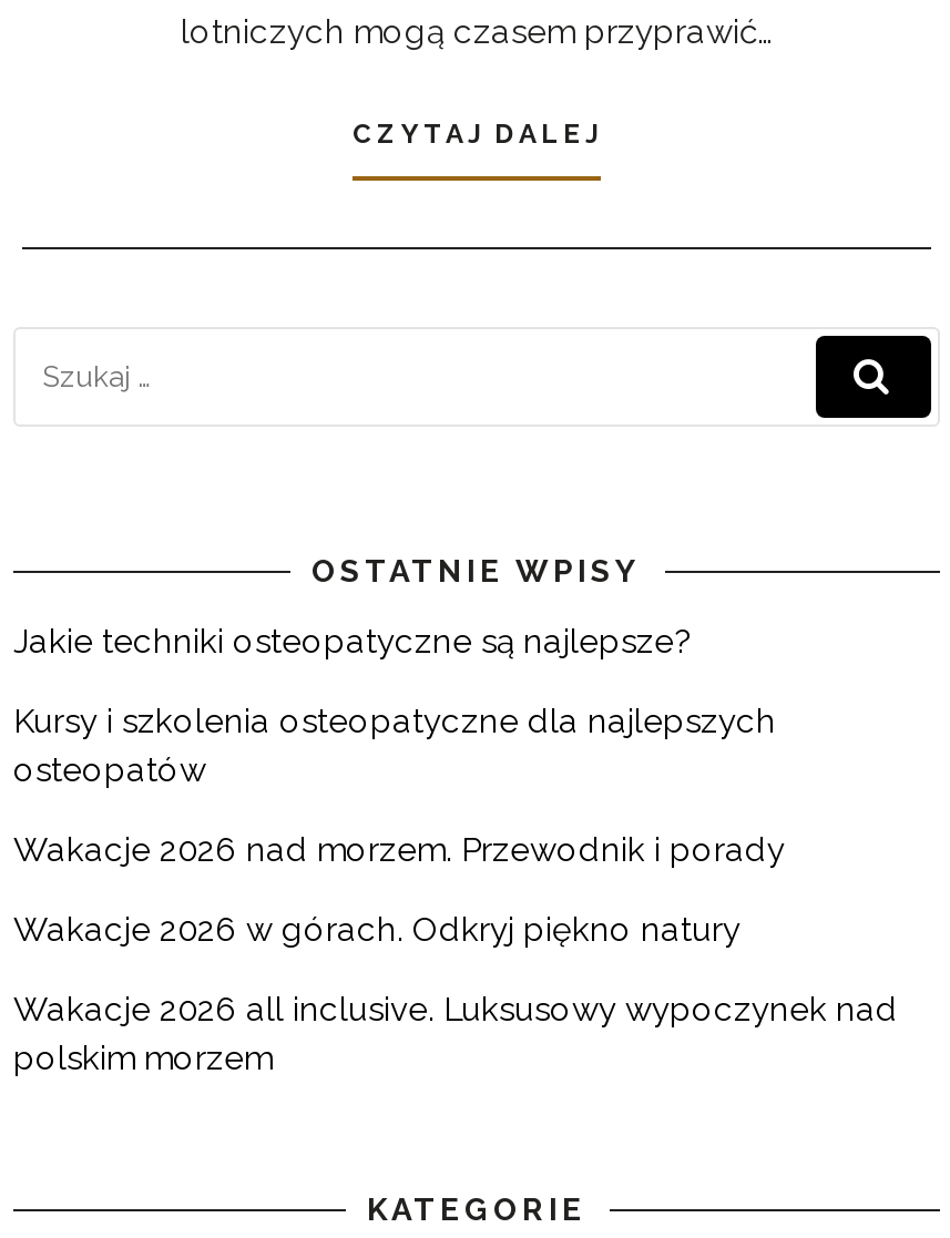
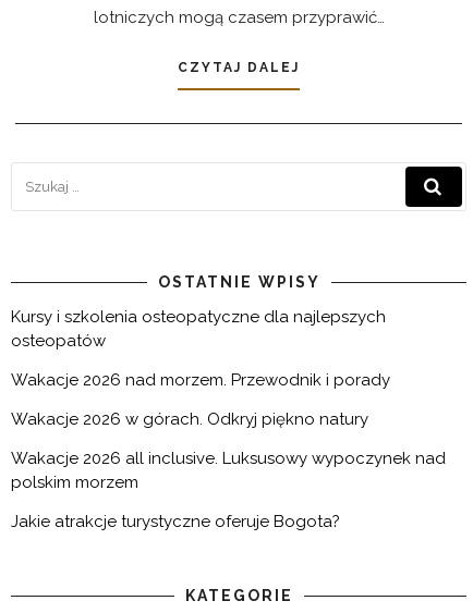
- Jakie techniki osteopatyczne są najlepsze?

moved up: Kursy i szkolenia osteopatyczne dla najlepszych | osteopatów | Wakacje 2026 nad morzem. Przewodnik i porady | Wakacje 2026 w górach. Odkryj piękno natury | Wakacje 2026 all inclusive. Luksusowy wypoczynek nad | polskim morzem

+ Jakie atrakcje turystyczne oferuje Bogota?
